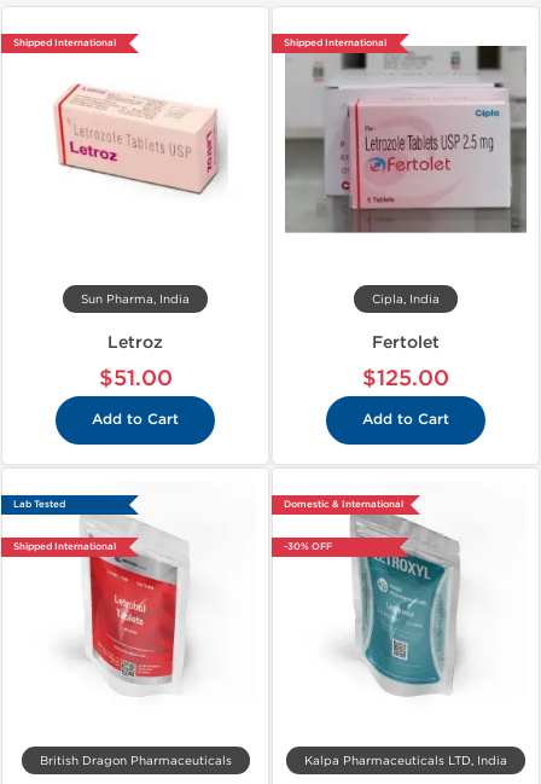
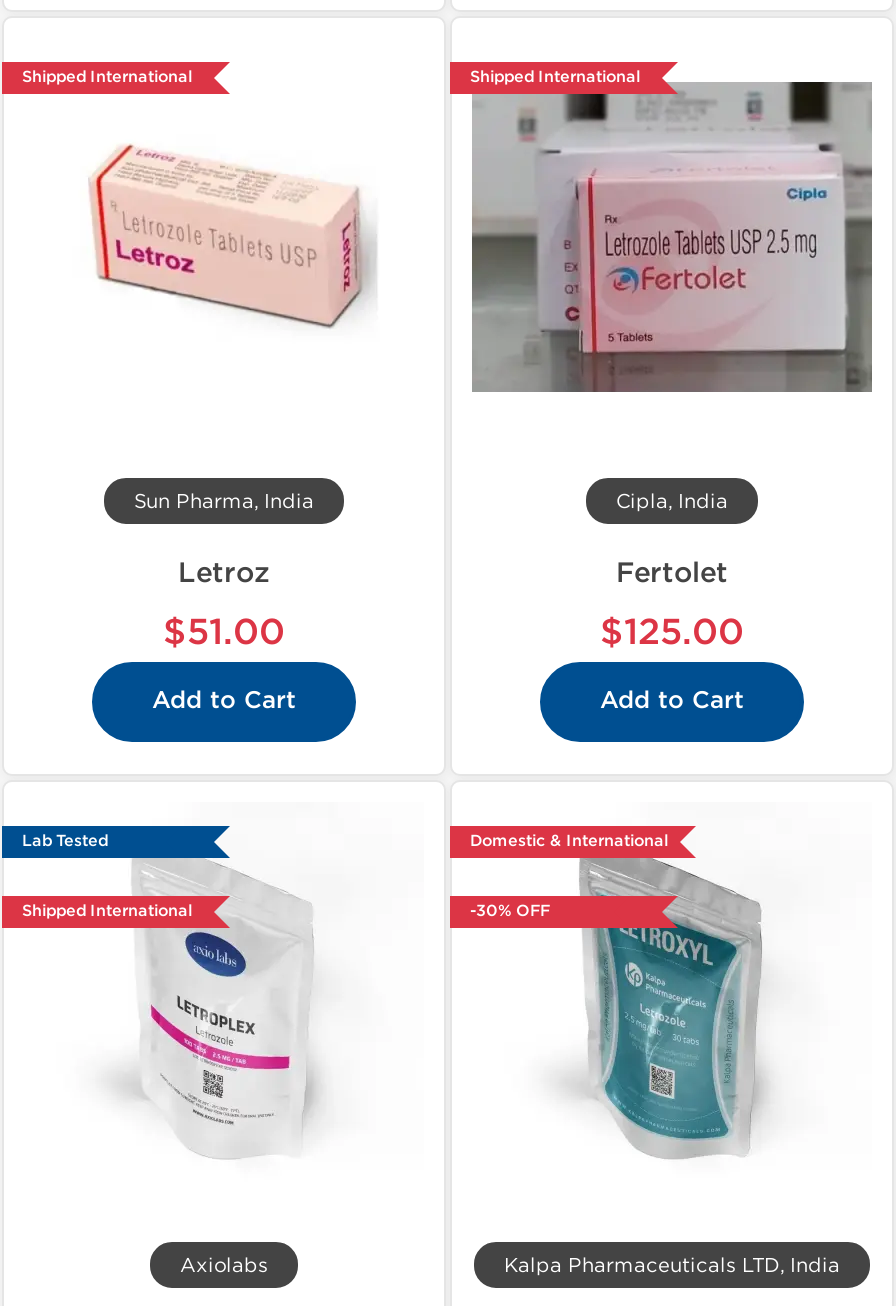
- [image]
+ [image]

- British Dragon Pharmaceuticals
+ Axiolabs
